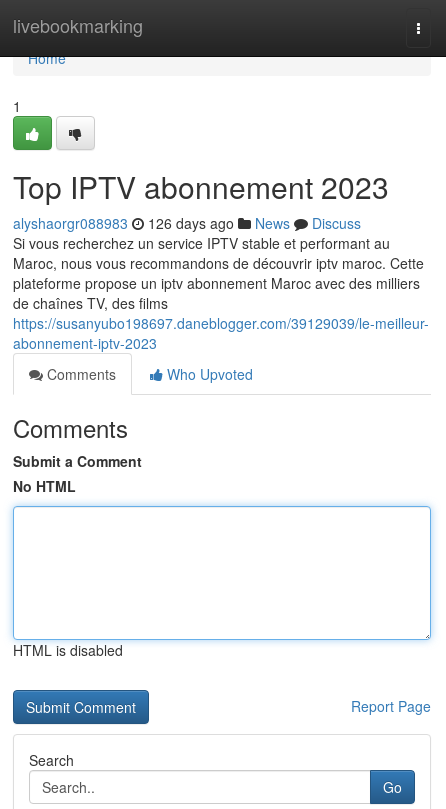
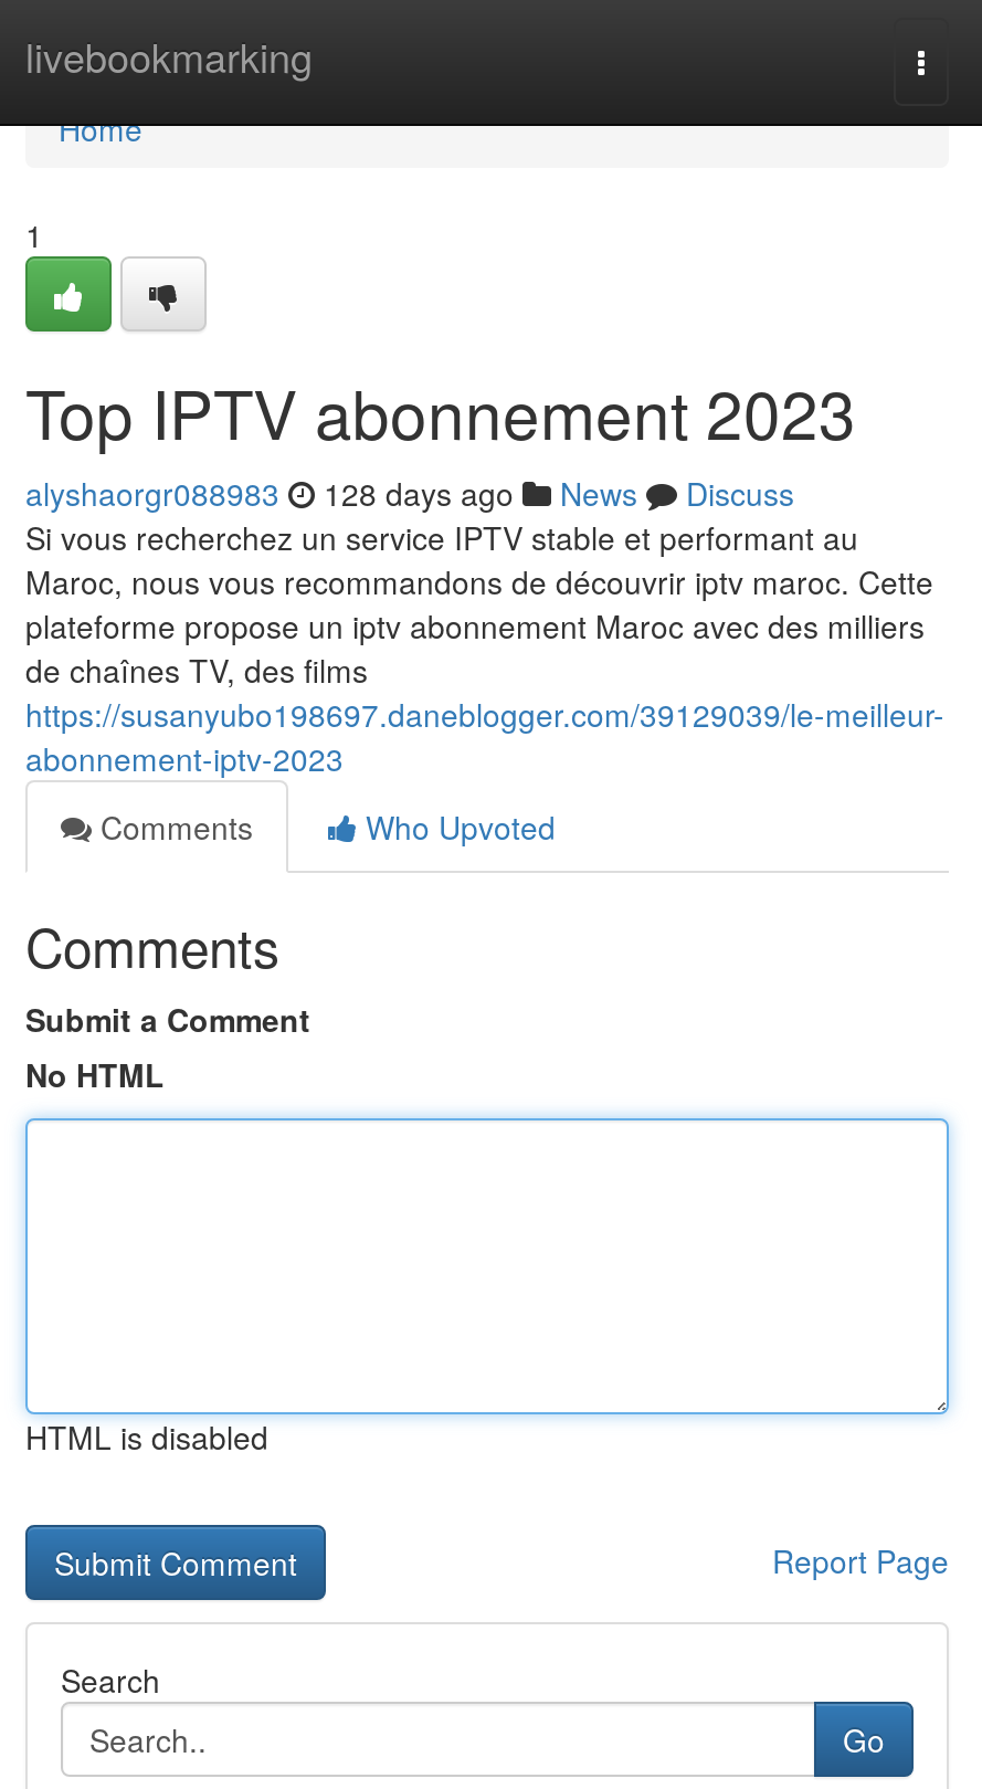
- alyshaorgr088983 126 days ago News Discuss
+ alyshaorgr088983 128 days ago News Discuss
